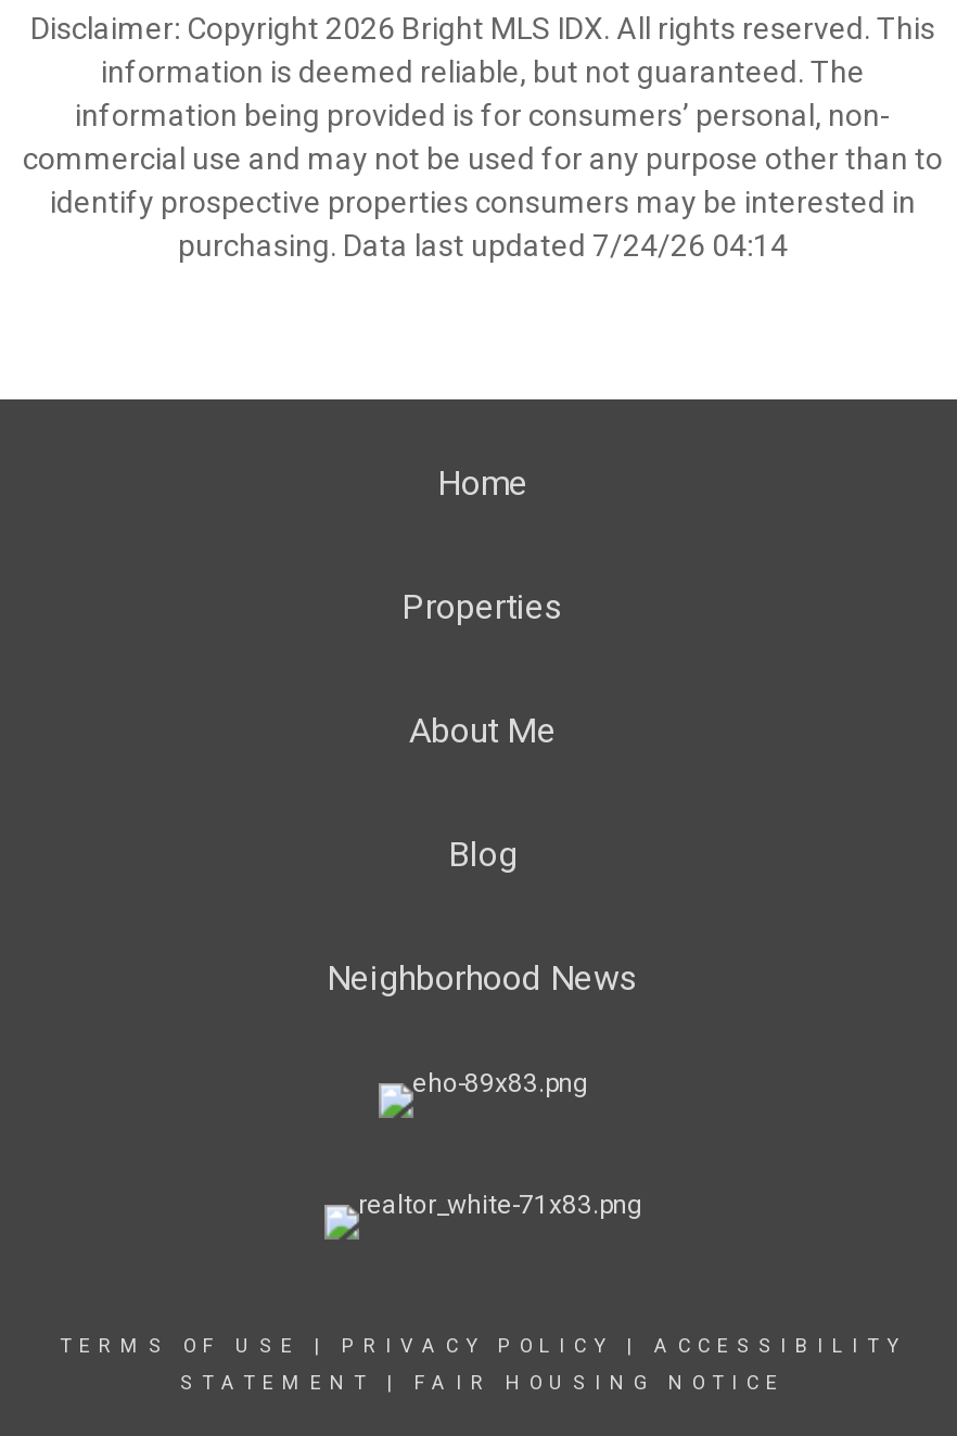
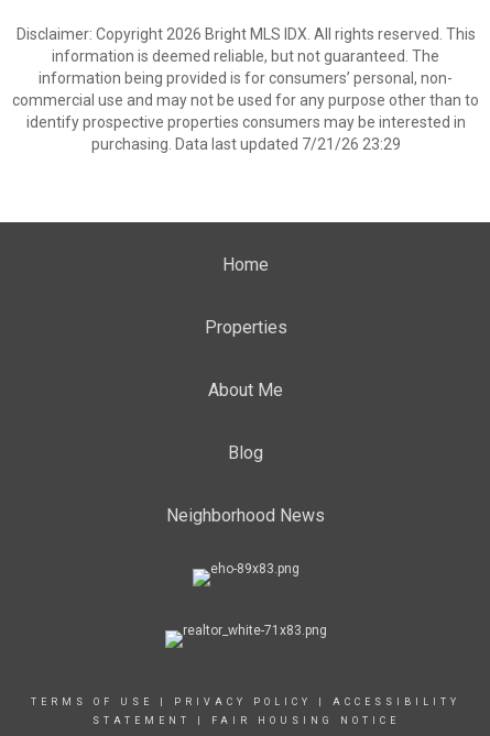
- purchasing. Data last updated 7/24/26 04:14
+ purchasing. Data last updated 7/21/26 23:29
